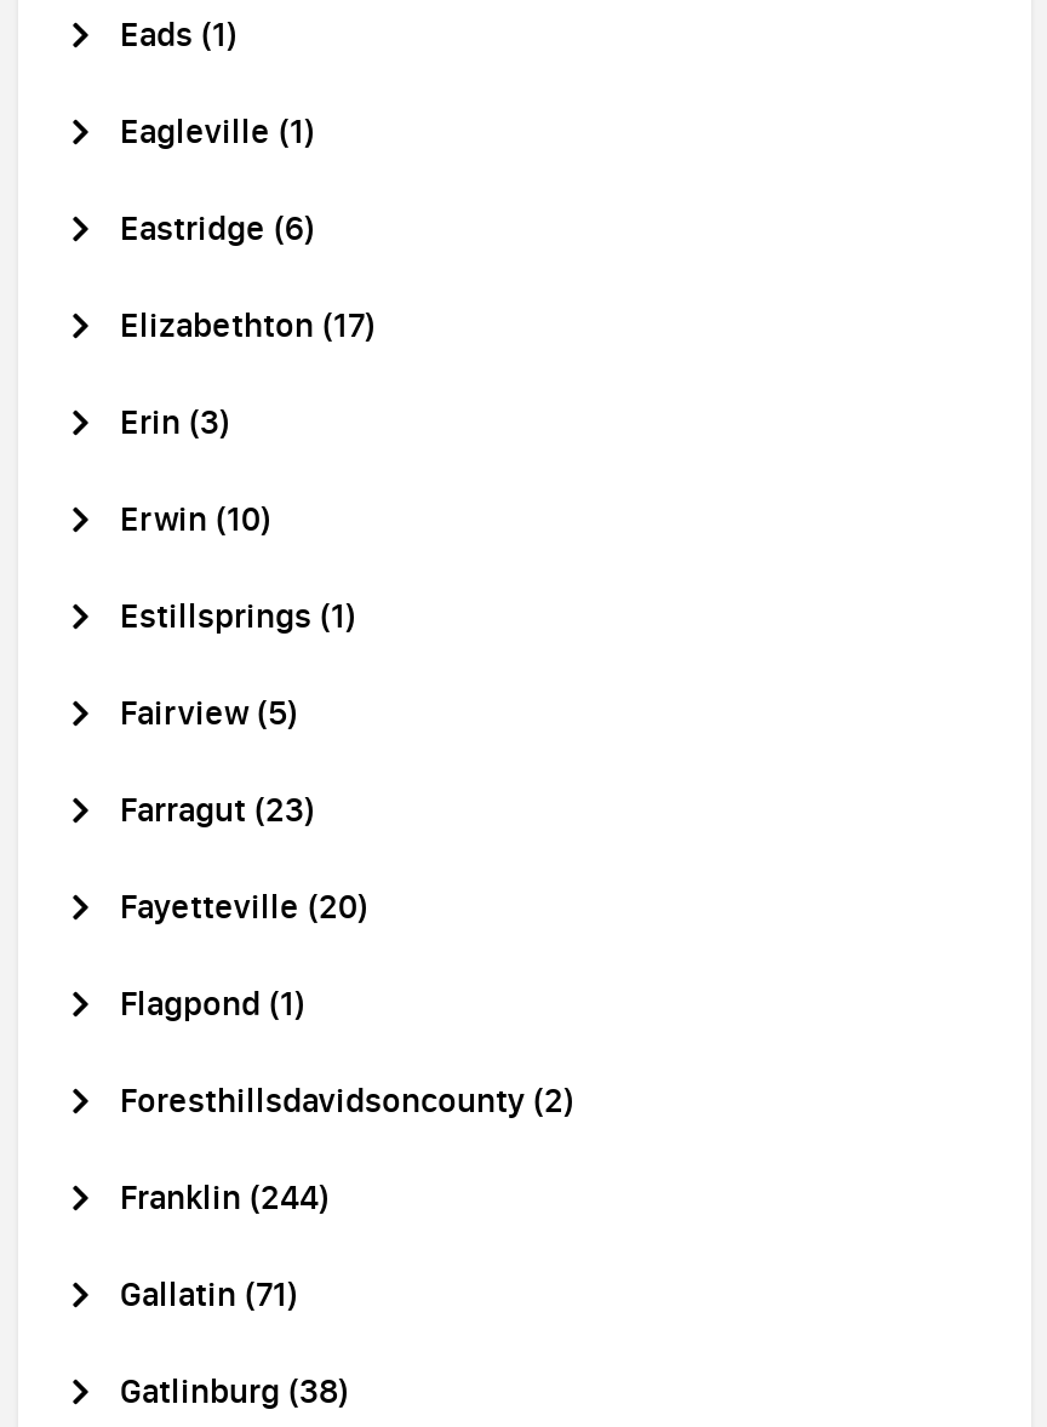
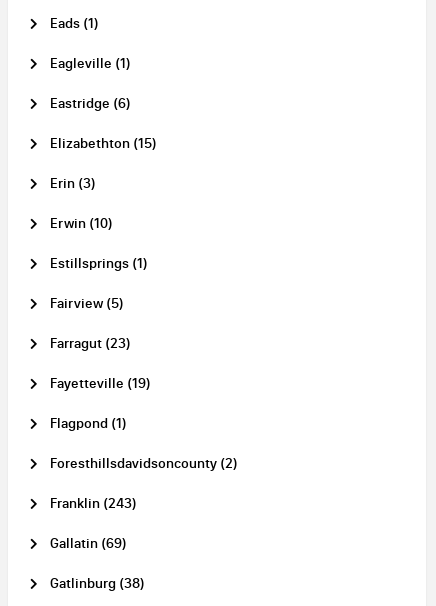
- Elizabethton (17)
+ Elizabethton (15)

- Fayetteville (20)
+ Fayetteville (19)

- Franklin (244)
+ Franklin (243)

- Gallatin (71)
+ Gallatin (69)
